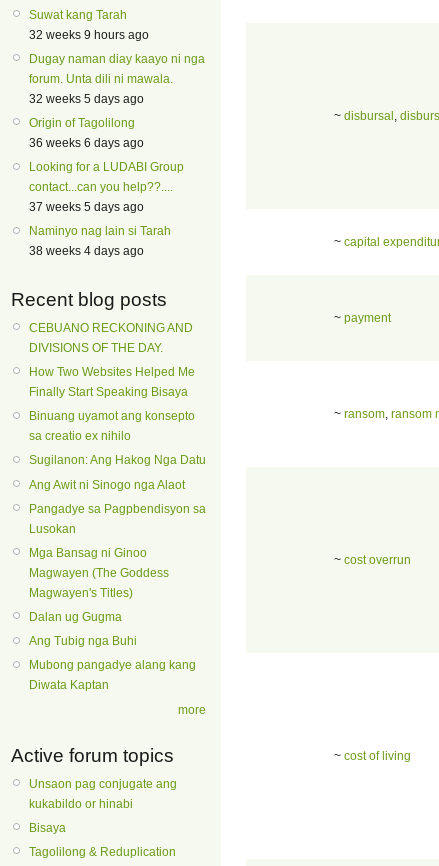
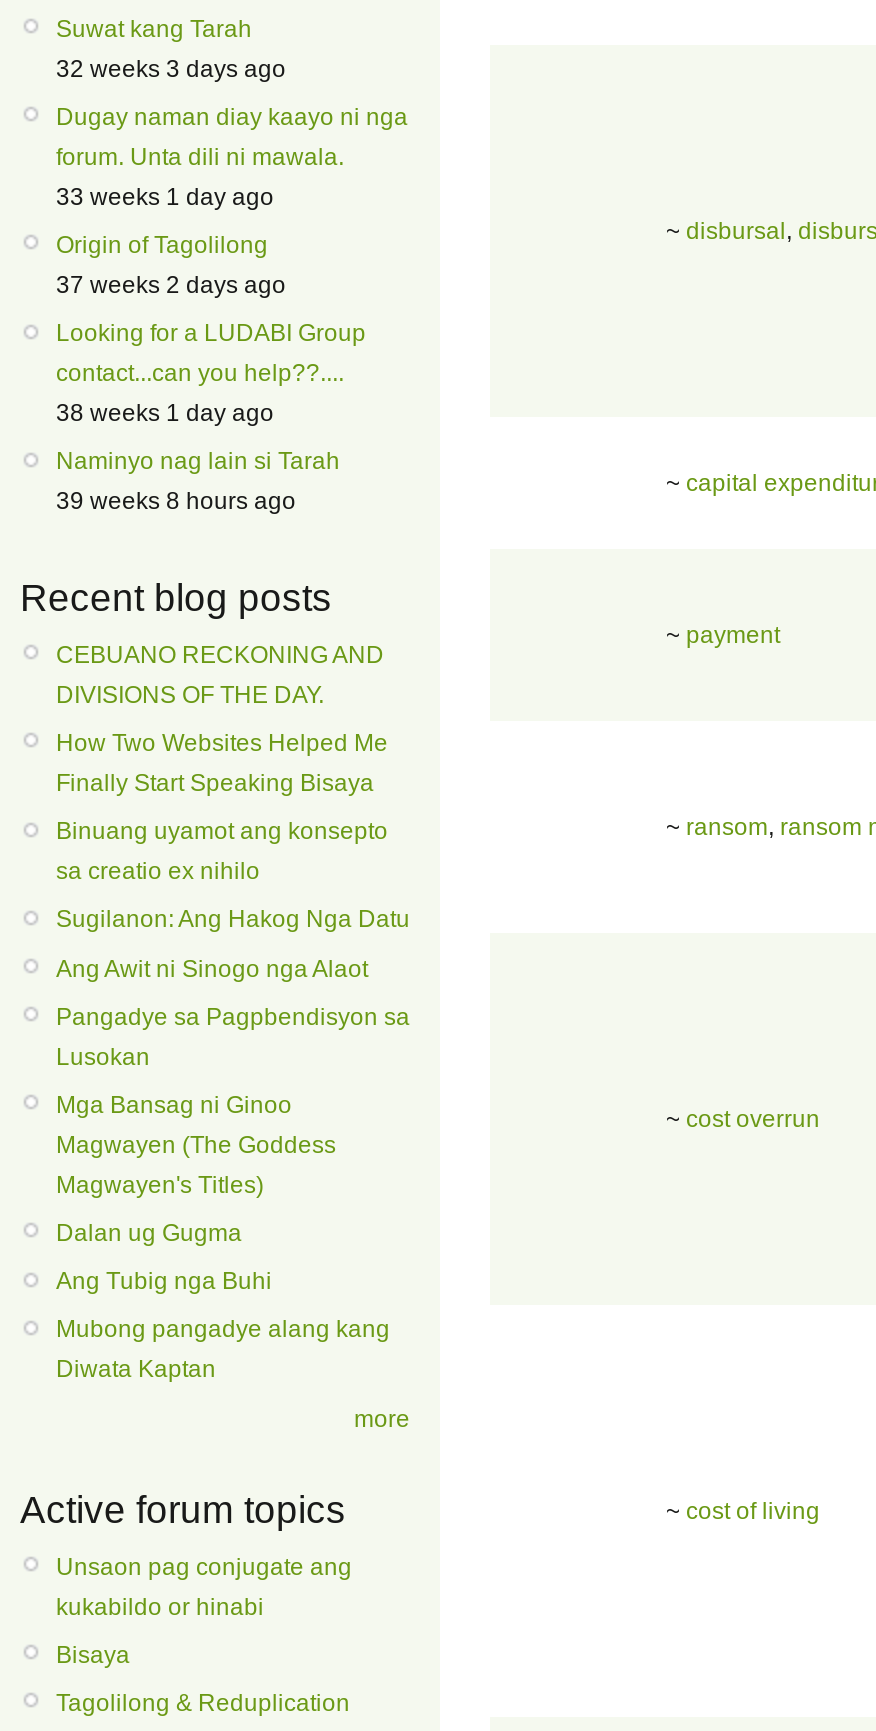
- 32 weeks 9 hours ago
+ 32 weeks 3 days ago

- 32 weeks 5 days ago
+ 33 weeks 1 day ago

- 36 weeks 6 days ago
+ 37 weeks 2 days ago

- 37 weeks 5 days ago
+ 38 weeks 1 day ago

- 38 weeks 4 days ago
+ 39 weeks 8 hours ago
